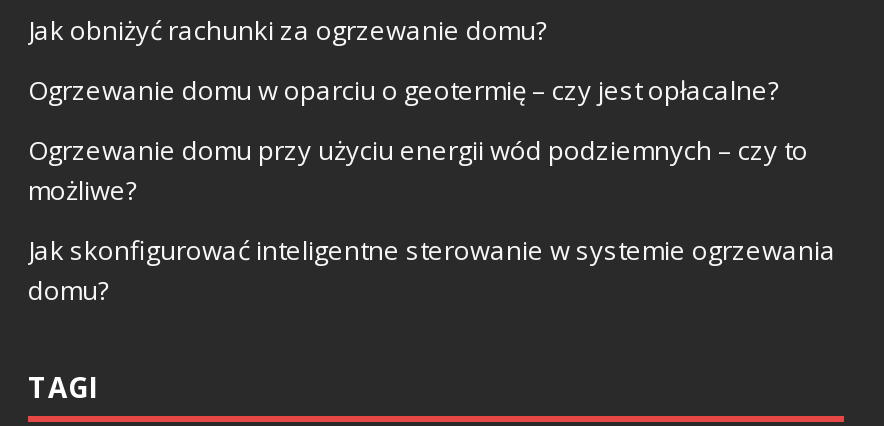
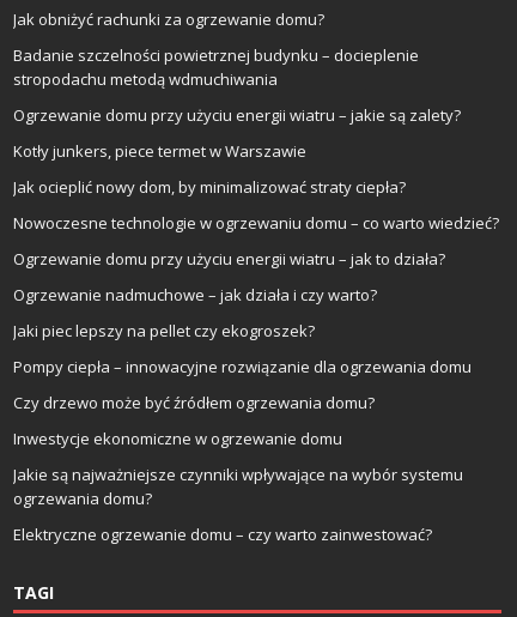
- Ogrzewanie domu w oparciu o geotermię – czy jest opłacalne?
- Ogrzewanie domu przy użyciu energii wód podziemnych – czy to
- możliwe?
- Jak skonfigurować inteligentne sterowanie w systemie ogrzewania
- domu?
+ Badanie szczelności powietrznej budynku – docieplenie
+ stropodachu metodą wdmuchiwania
+ Ogrzewanie domu przy użyciu energii wiatru – jakie są zalety?
+ Kotły junkers, piece termet w Warszawie
+ Jak ocieplić nowy dom, by minimalizować straty ciepła?
+ Nowoczesne technologie w ogrzewaniu domu – co warto wiedzieć?
+ Ogrzewanie domu przy użyciu energii wiatru – jak to działa?
+ Ogrzewanie nadmuchowe – jak działa i czy warto?
+ Jaki piec lepszy na pellet czy ekogroszek?
+ Pompy ciepła – innowacyjne rozwiązanie dla ogrzewania domu
+ Czy drzewo może być źródłem ogrzewania domu?
+ Inwestycje ekonomiczne w ogrzewanie domu
+ Jakie są najważniejsze czynniki wpływające na wybór systemu
+ ogrzewania domu?
+ Elektryczne ogrzewanie domu – czy warto zainwestować?
